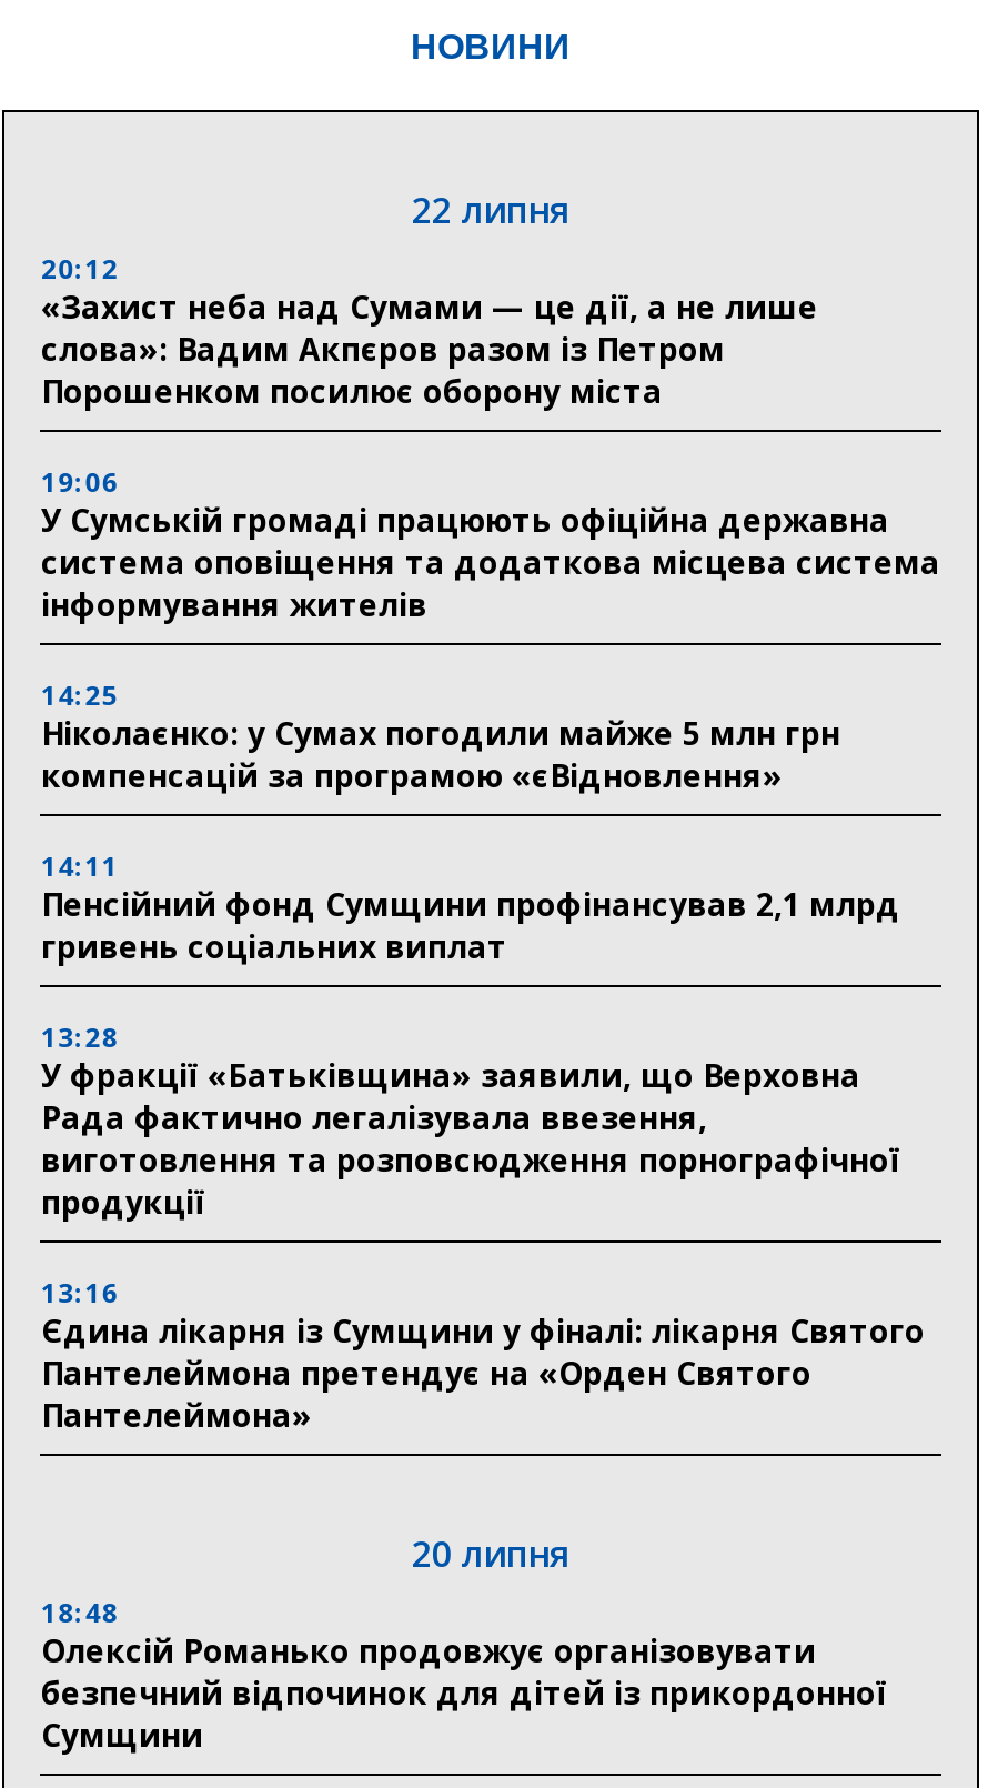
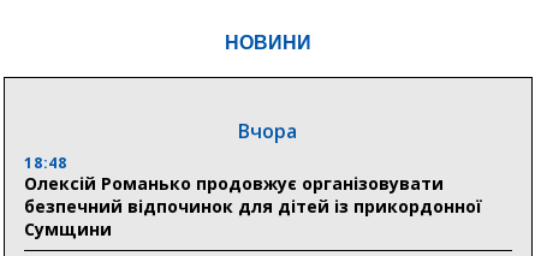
- 22 липня
- 20:12
- «Захист неба над Сумами — це дії, а не лише
- слова»: Вадим Акпєров разом із Петром
- Порошенком посилює оборону міста
- 19:06
- У Сумській громаді працюють офіційна державна
- система оповіщення та додаткова місцева система
- інформування жителів
- 14:25
- Ніколаєнко: у Сумах погодили майже 5 млн грн
- компенсацій за програмою «єВідновлення»
- 14:11
- Пенсійний фонд Сумщини профінансував 2,1 млрд
- гривень соціальних виплат
- 13:28
- У фракції «Батьківщина» заявили, що Верховна
- Рада фактично легалізувала ввезення,
- виготовлення та розповсюдження порнографічної
- продукції
- 13:16
- Єдина лікарня із Сумщини у фіналі: лікарня Святого
- Пантелеймона претендує на «Орден Святого
- Пантелеймона»
- 20 липня
+ Вчора
